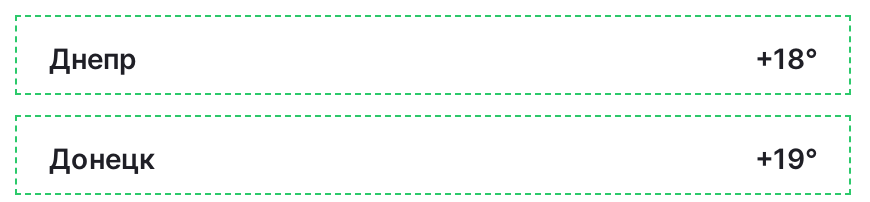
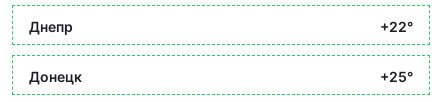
- +18°
+ +22°

- +19°
+ +25°
